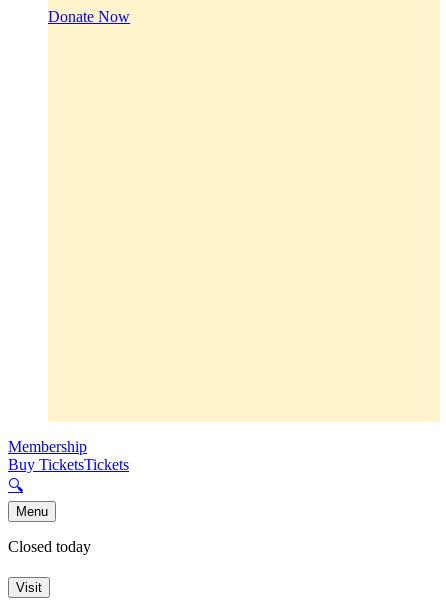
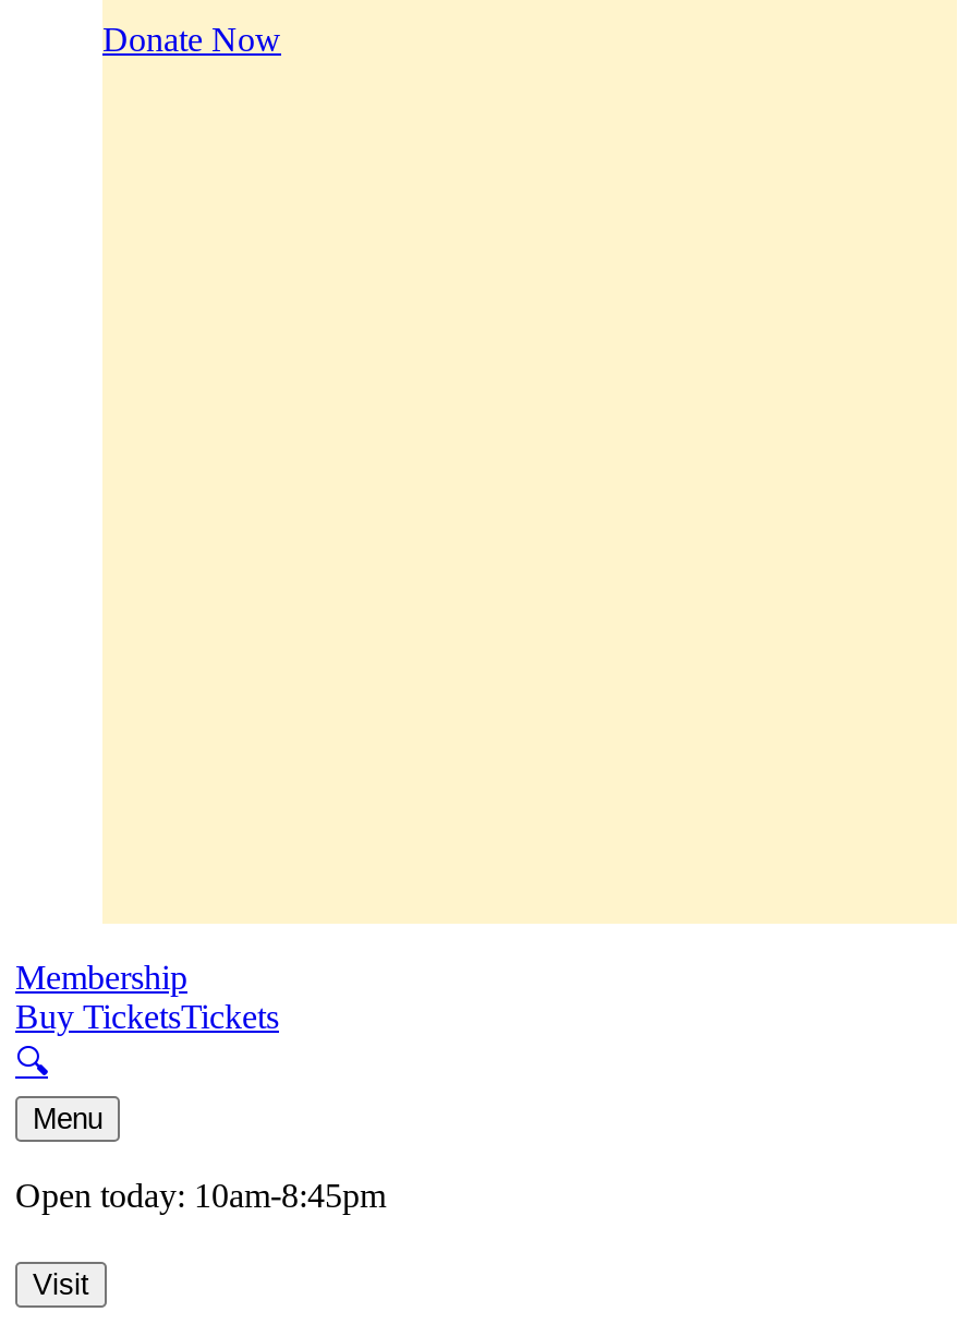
- Closed today
+ Open today: 10am-8:45pm
